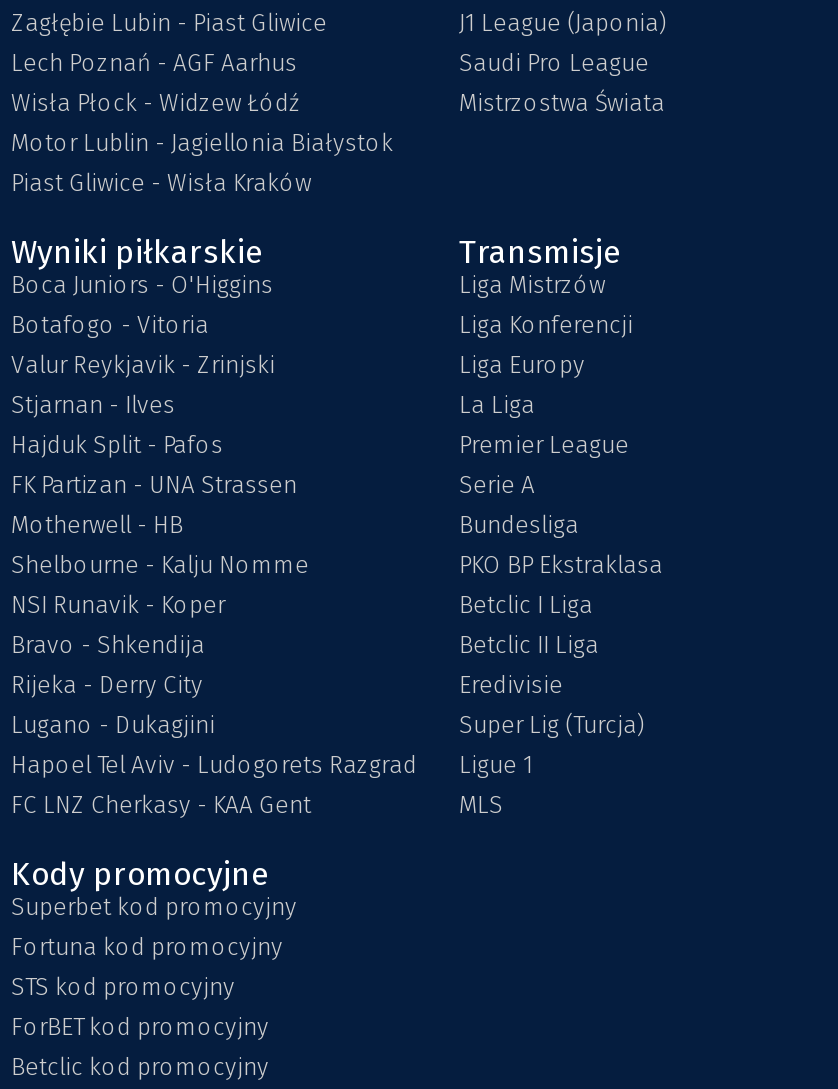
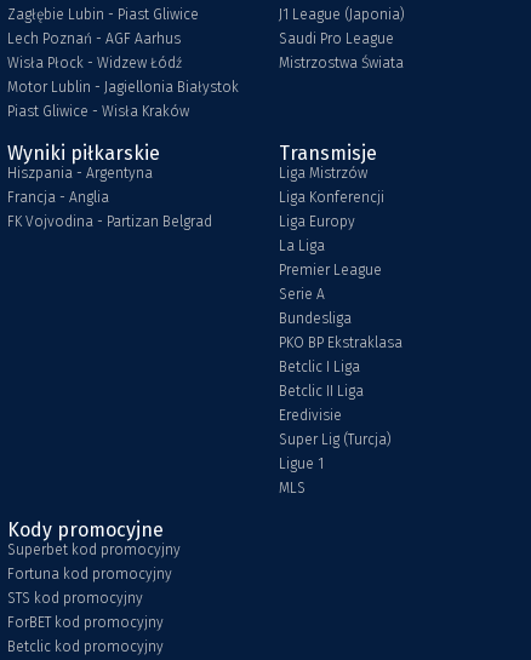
- Boca Juniors - O'Higgins
- Botafogo - Vitoria
- Valur Reykjavik - Zrinjski
- Stjarnan - Ilves
- Hajduk Split - Pafos
- FK Partizan - UNA Strassen
- Motherwell - HB
- Shelbourne - Kalju Nomme
- NSI Runavik - Koper
- Bravo - Shkendija
- Rijeka - Derry City
- Lugano - Dukagjini
- Hapoel Tel Aviv - Ludogorets Razgrad
- FC LNZ Cherkasy - KAA Gent
+ Hiszpania - Argentyna
+ Francja - Anglia
+ FK Vojvodina - Partizan Belgrad
